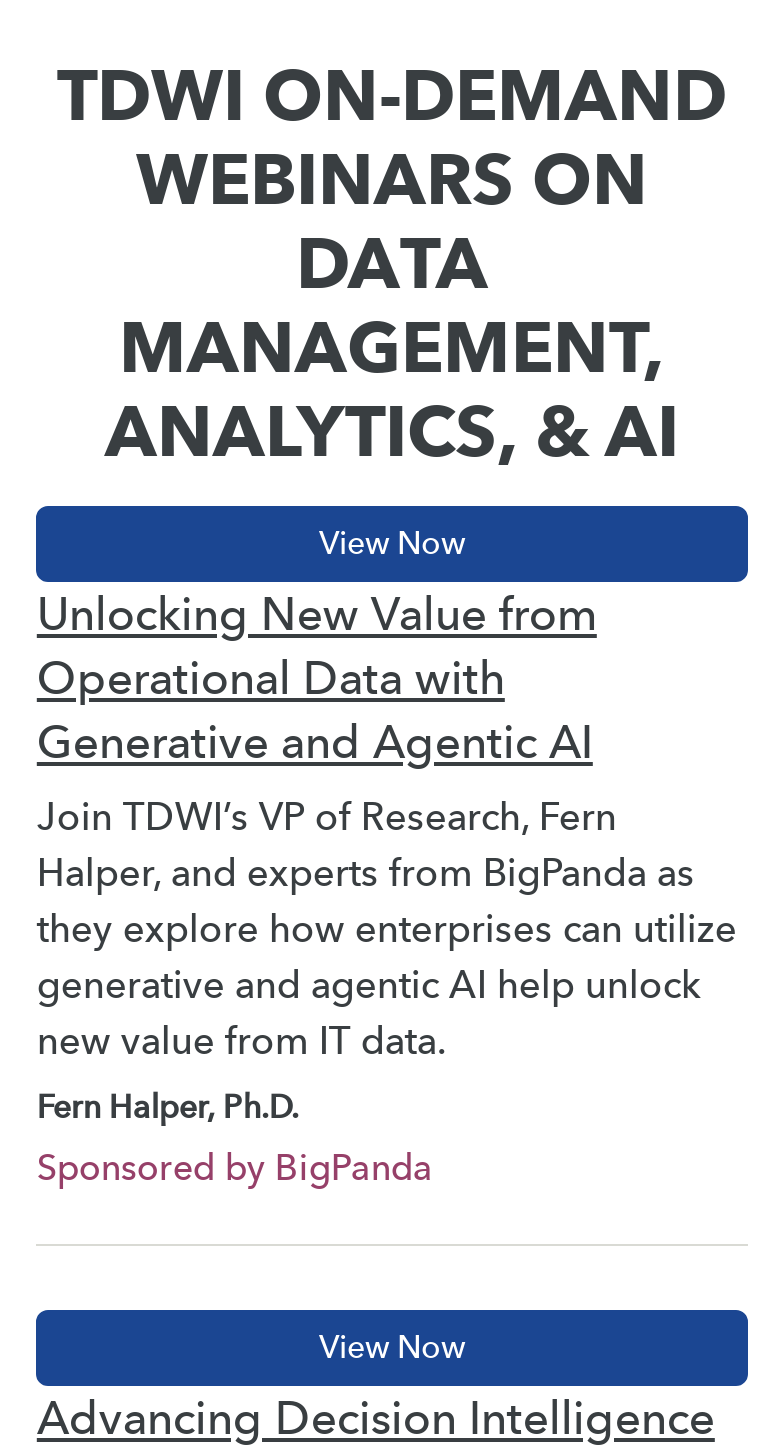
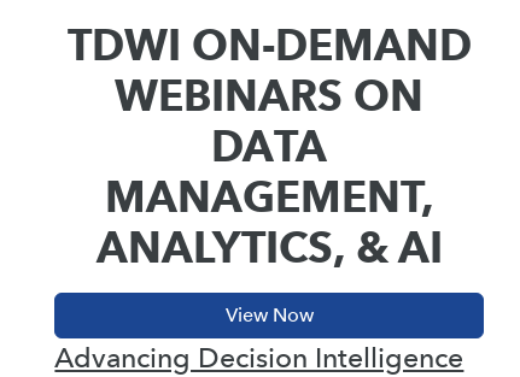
- Unlocking New Value from
- Operational Data with
- Generative and Agentic AI
- Join TDWI’s VP of Research, Fern
- Halper, and experts from BigPanda as
- they explore how enterprises can utilize
- generative and agentic AI help unlock
- new value from IT data.
- Fern Halper, Ph.D.
- Sponsored by BigPanda
